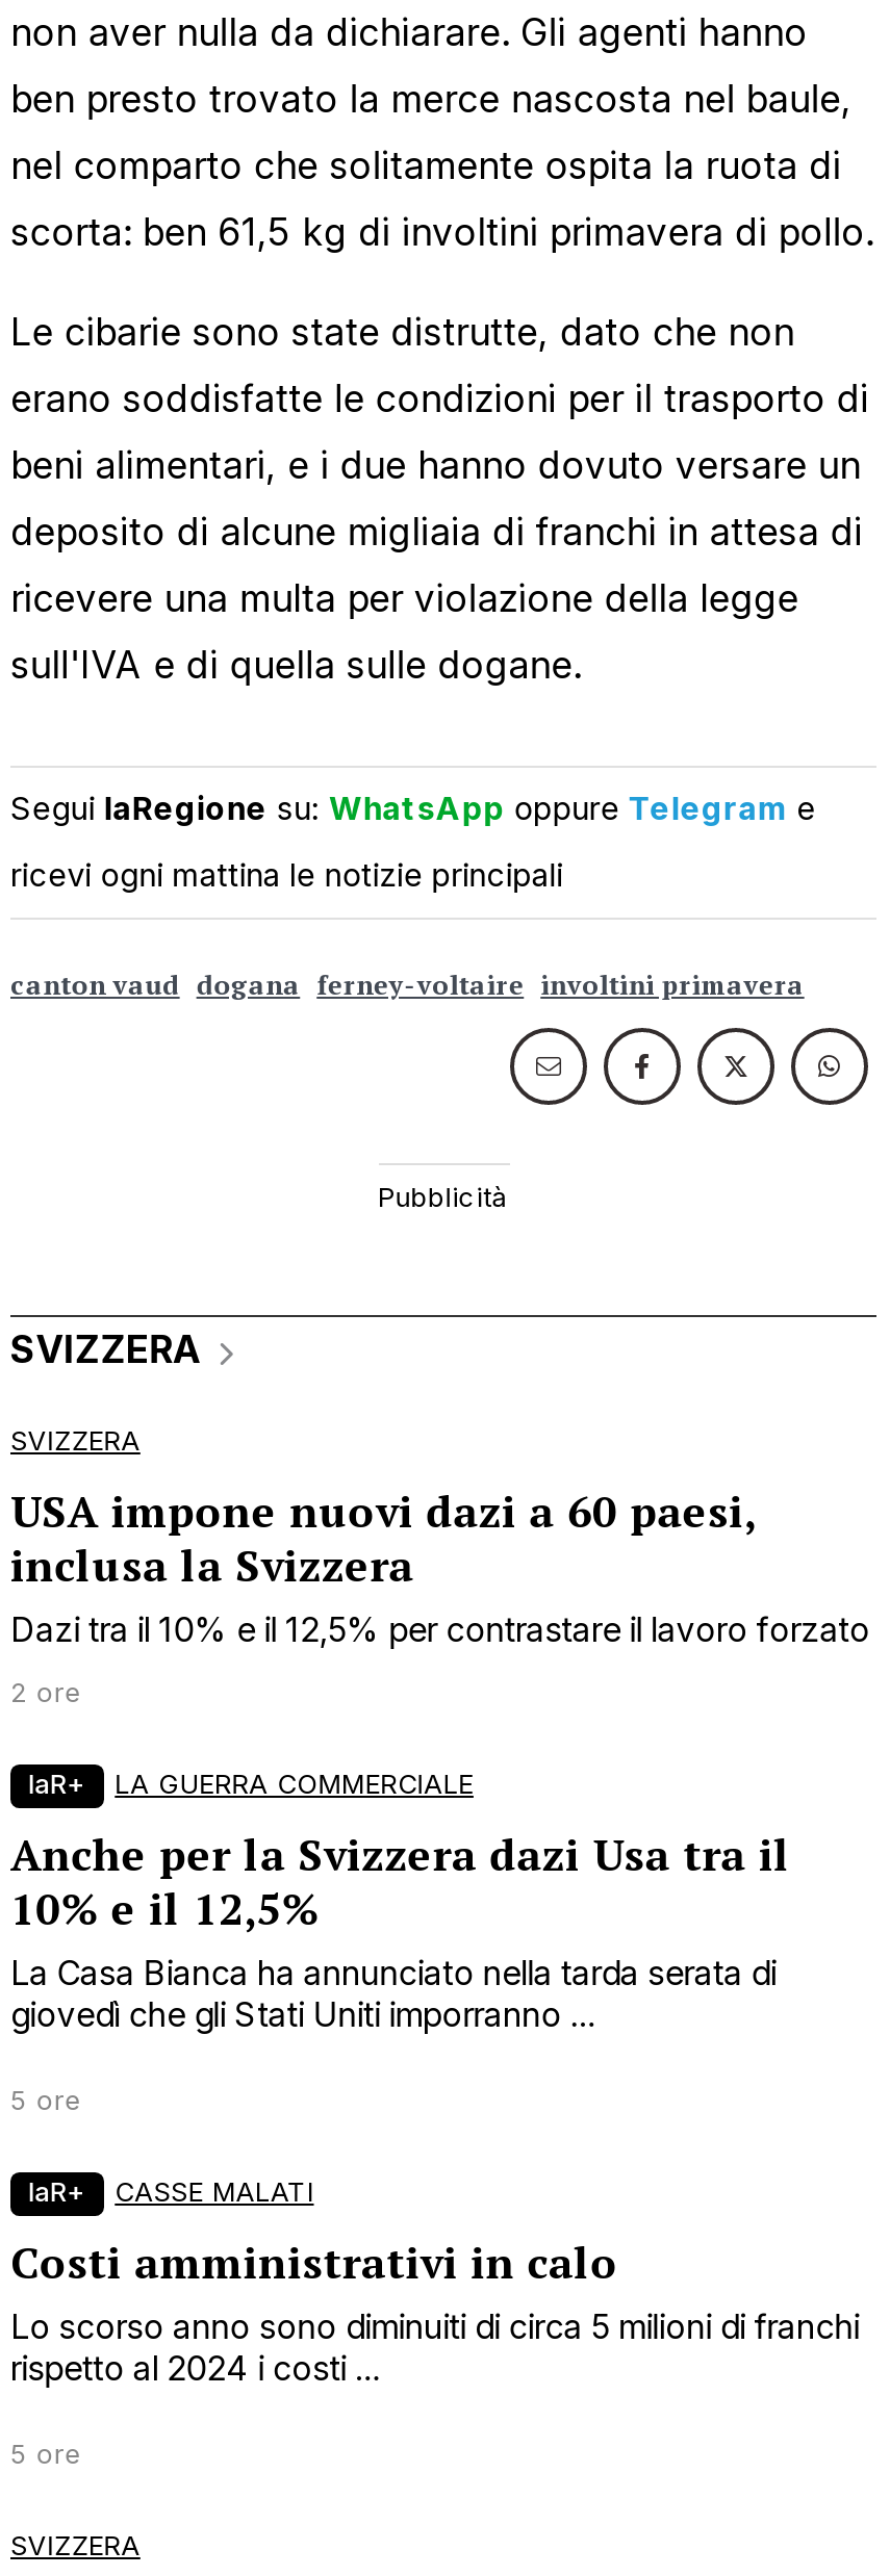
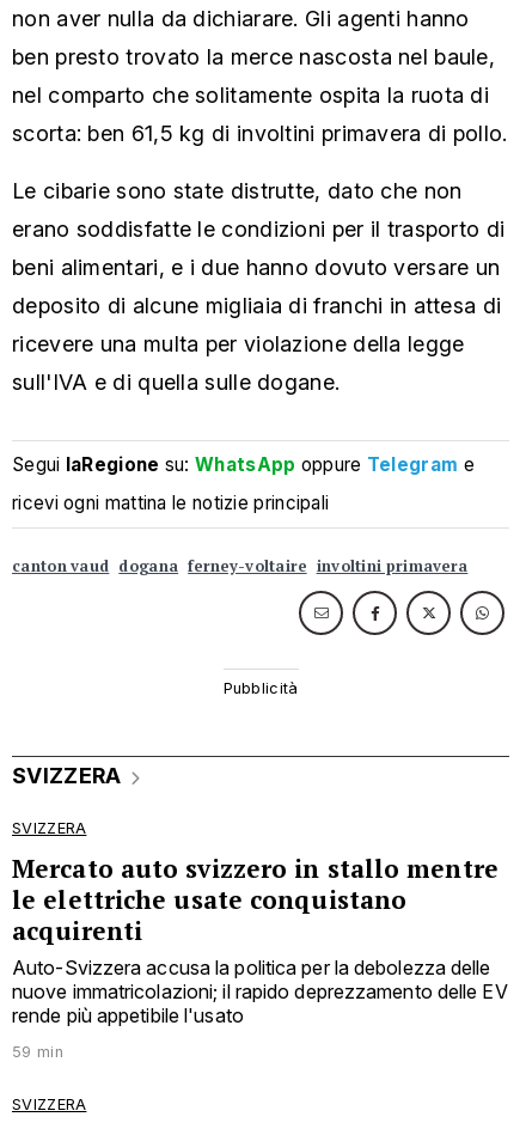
- USA impone nuovi dazi a 60 paesi,
- inclusa la Svizzera
- Dazi tra il 10% e il 12,5% per contrastare il lavoro forzato
- 2 ore
- laR+
- LA GUERRA COMMERCIALE
- Anche per la Svizzera dazi Usa tra il
- 10% e il 12,5%
- La Casa Bianca ha annunciato nella tarda serata di
- giovedì che gli Stati Uniti imporranno ...
- 5 ore
- laR+
- CASSE MALATI
- Costi amministrativi in calo
- Lo scorso anno sono diminuiti di circa 5 milioni di franchi
- rispetto al 2024 i costi ...
- 5 ore
+ Mercato auto svizzero in stallo mentre
+ le elettriche usate conquistano
+ acquirenti
+ Auto-Svizzera accusa la politica per la debolezza delle
+ nuove immatricolazioni; il rapido deprezzamento delle EV
+ rende più appetibile l'usato
+ 59 min
